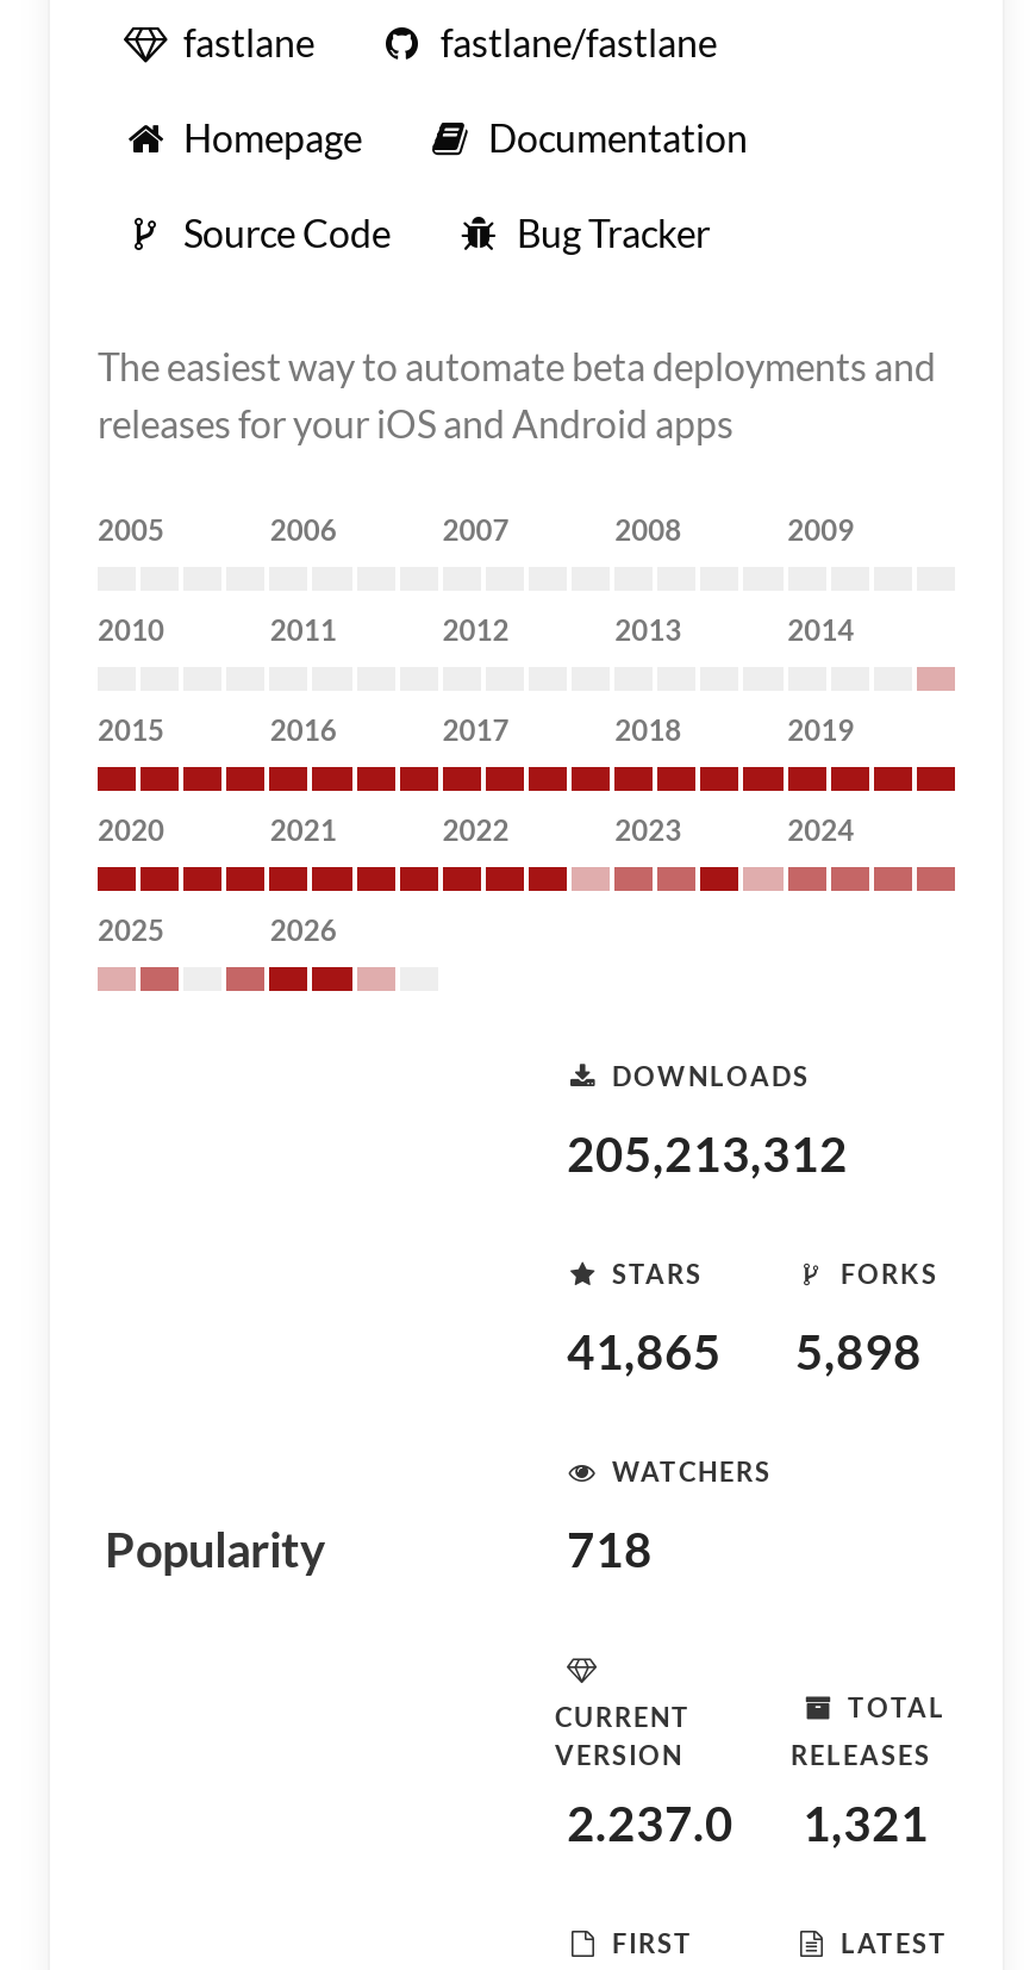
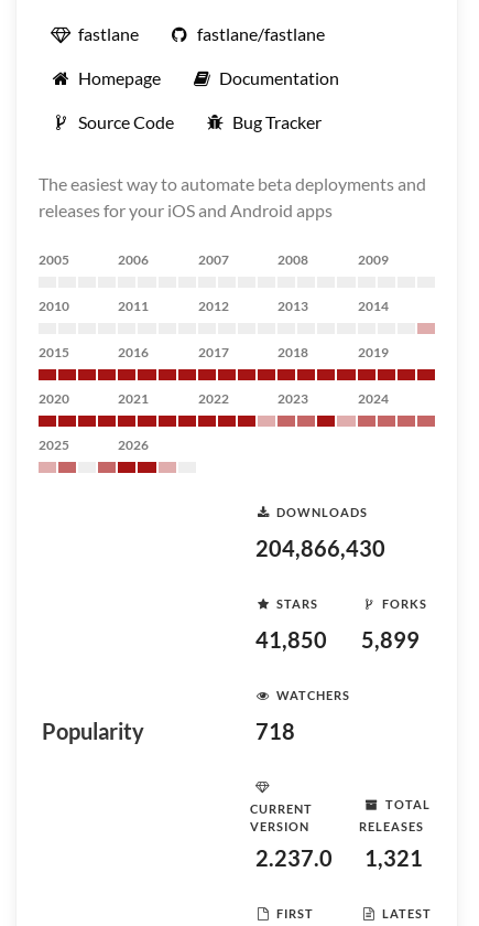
- 205,213,312
+ 204,866,430

- 41,865
+ 41,850

- 5,898
+ 5,899
